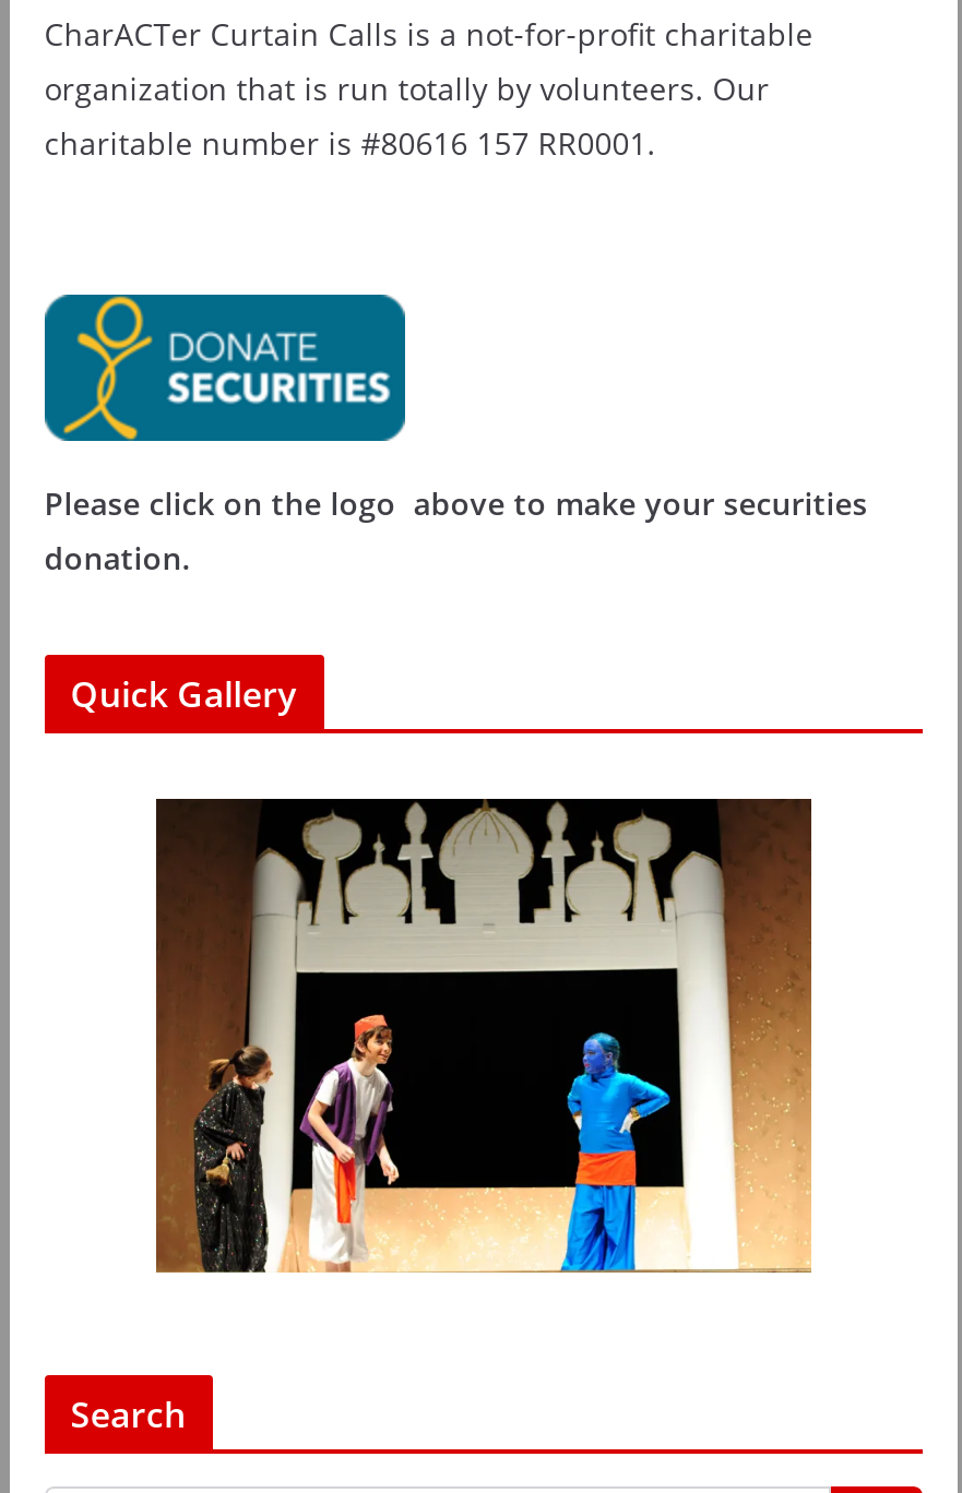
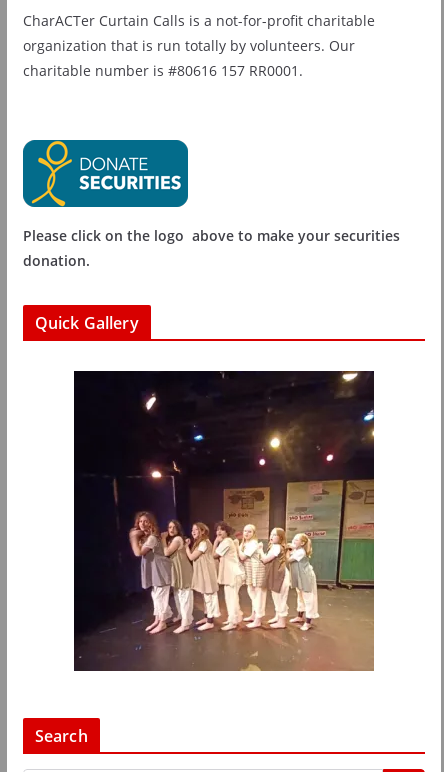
- [image]
+ [image]
